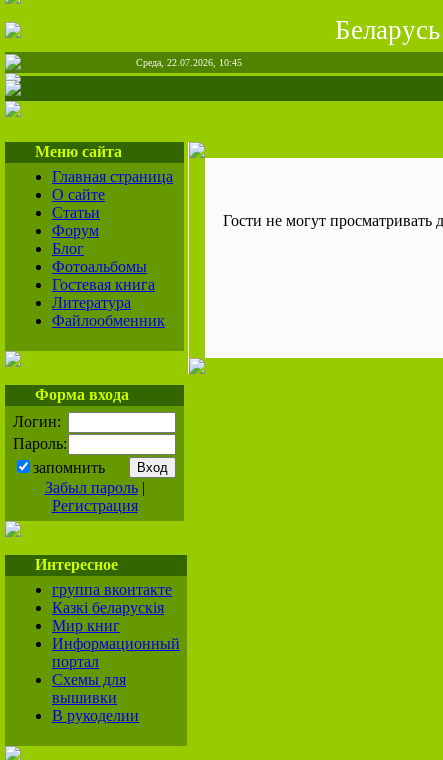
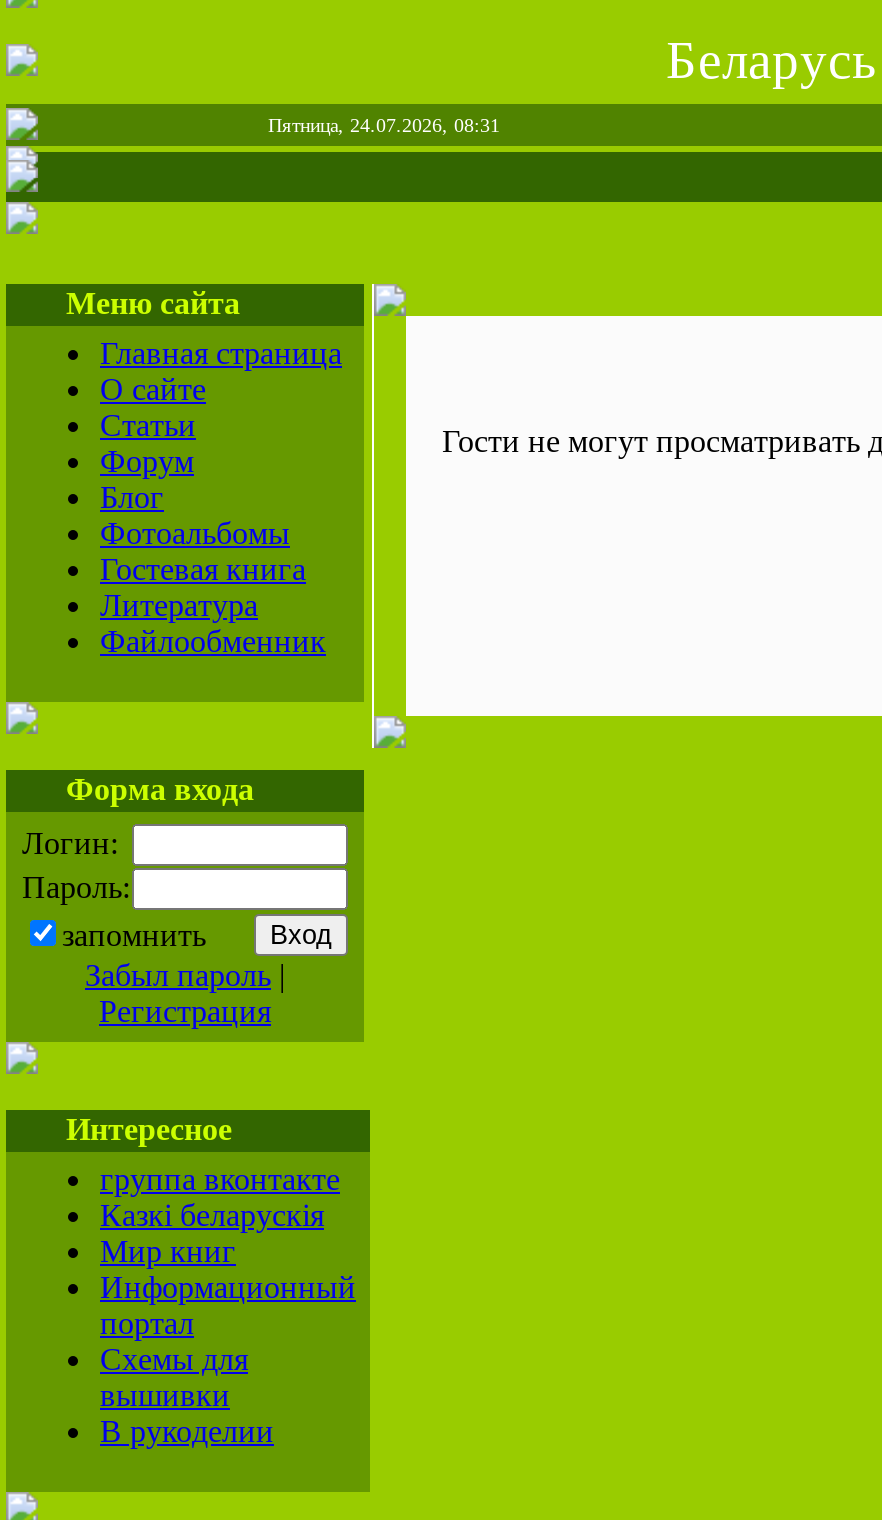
- Среда, 22.07.2026, 10:45
+ Пятница, 24.07.2026, 08:31
